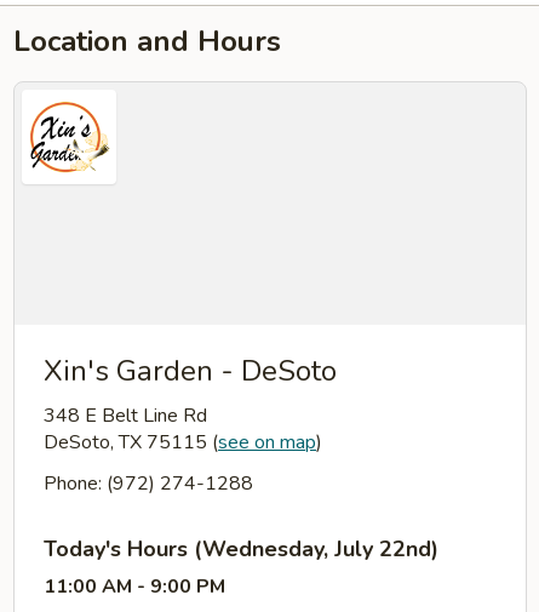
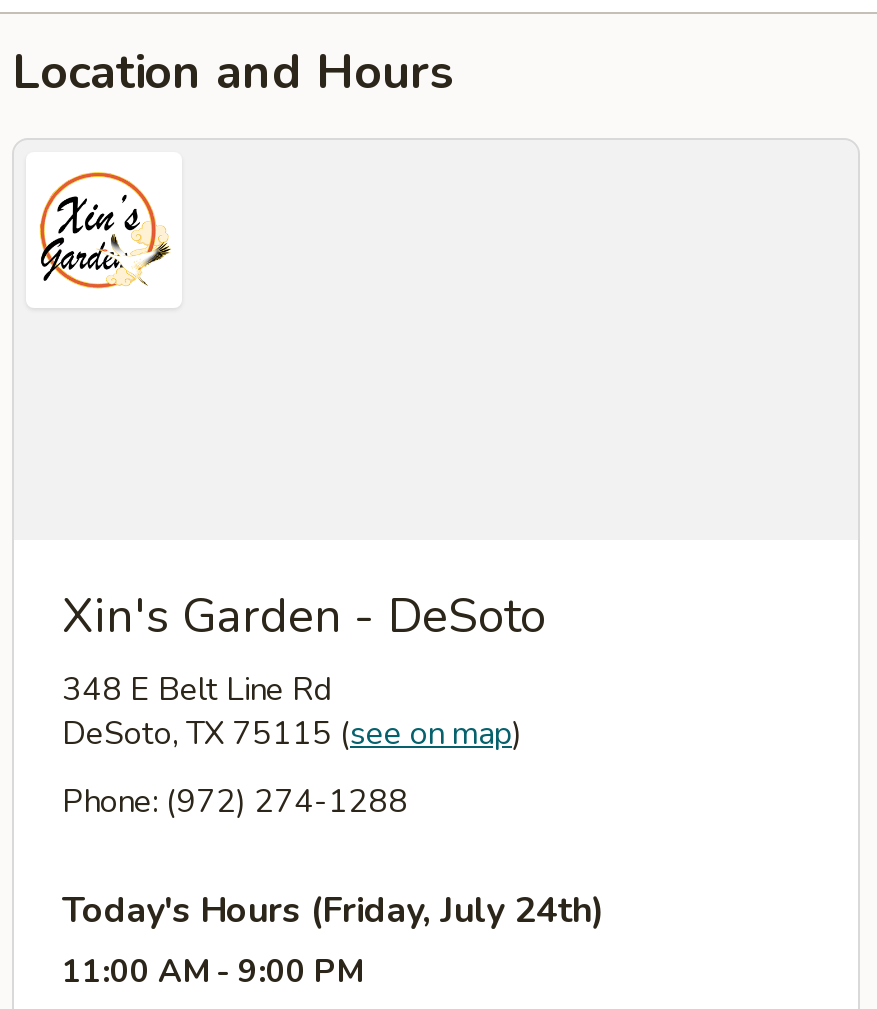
- Today's Hours (Wednesday, July 22nd)
+ Today's Hours (Friday, July 24th)
